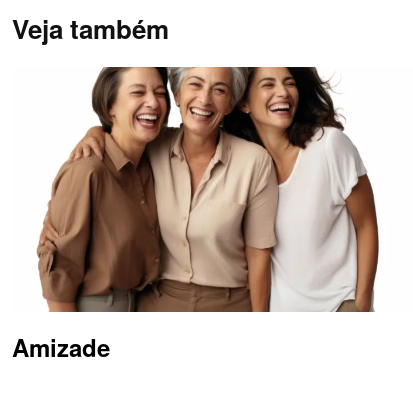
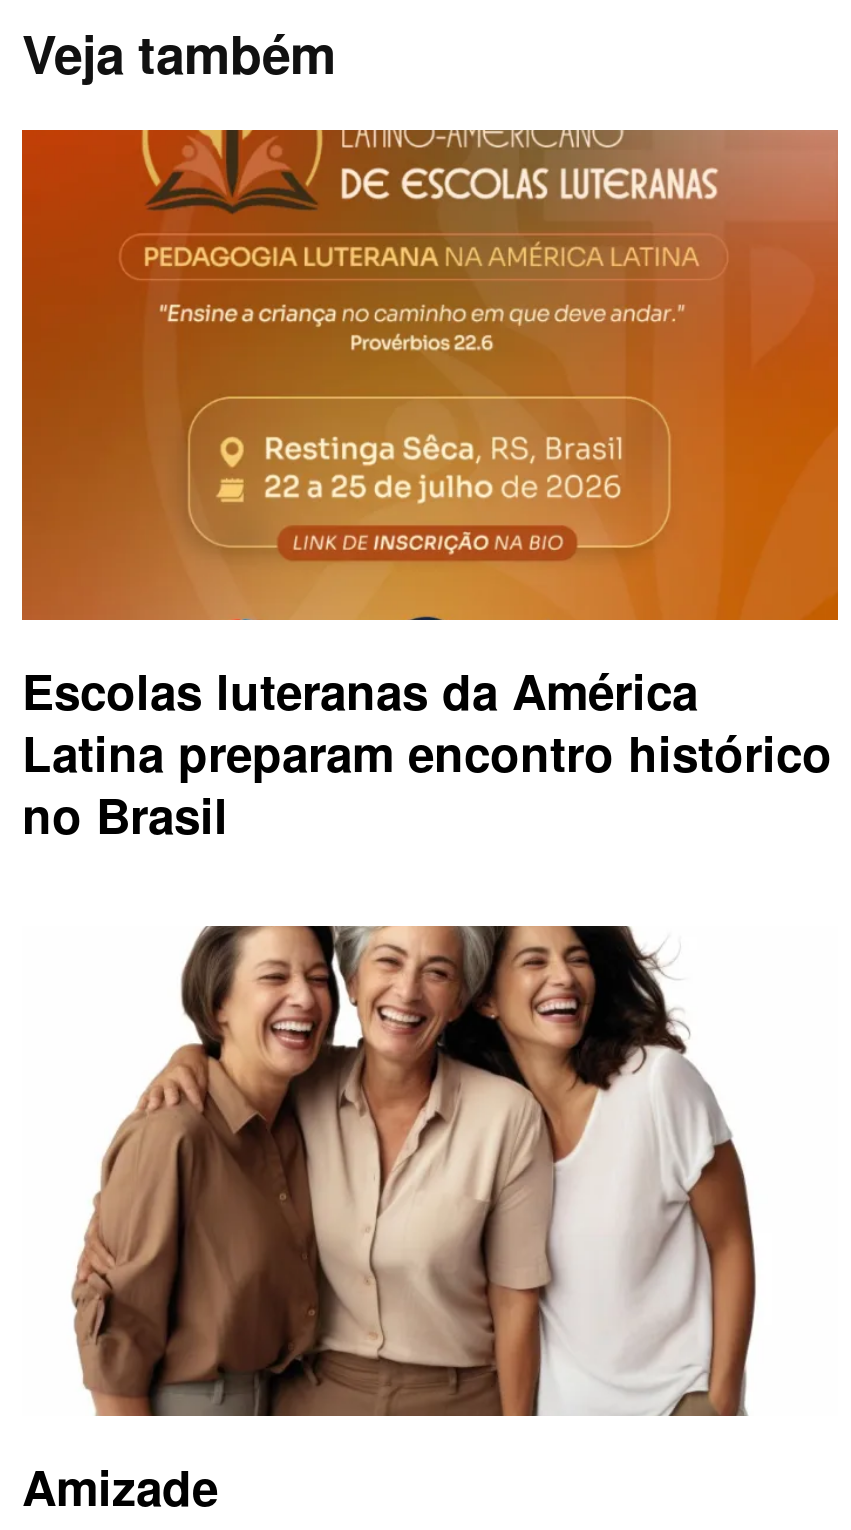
+ [image]
+ Escolas luteranas da América
+ Latina preparam encontro histórico
+ no Brasil
